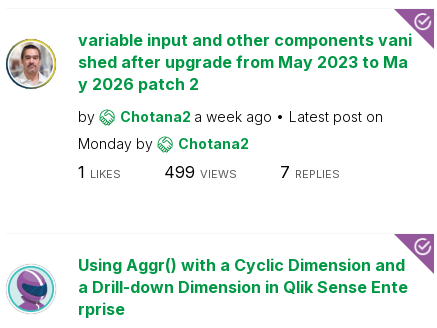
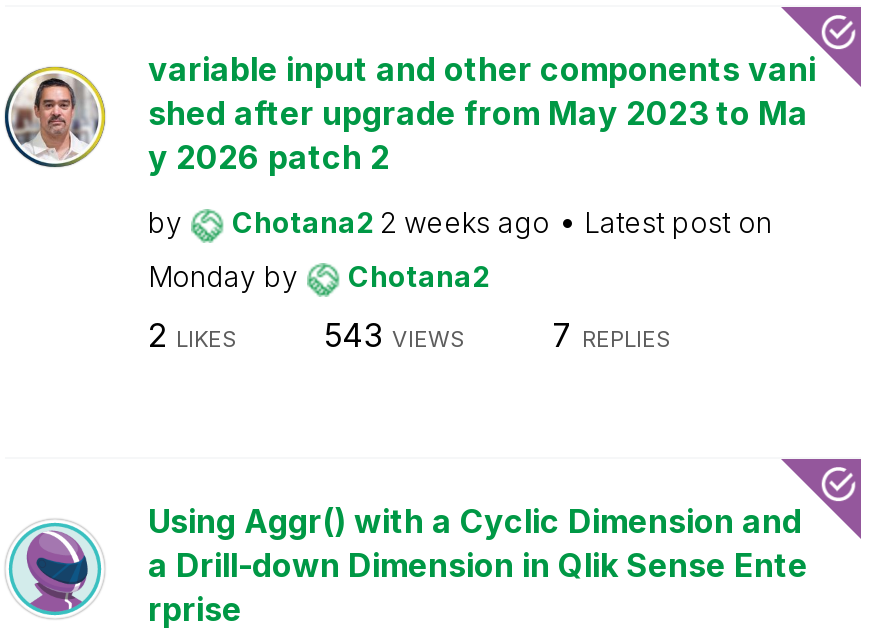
- Chotana2 a week ago
+ Chotana2 2 weeks ago

- 1 LIKES
+ 2 LIKES

- 499 VIEWS
+ 543 VIEWS
